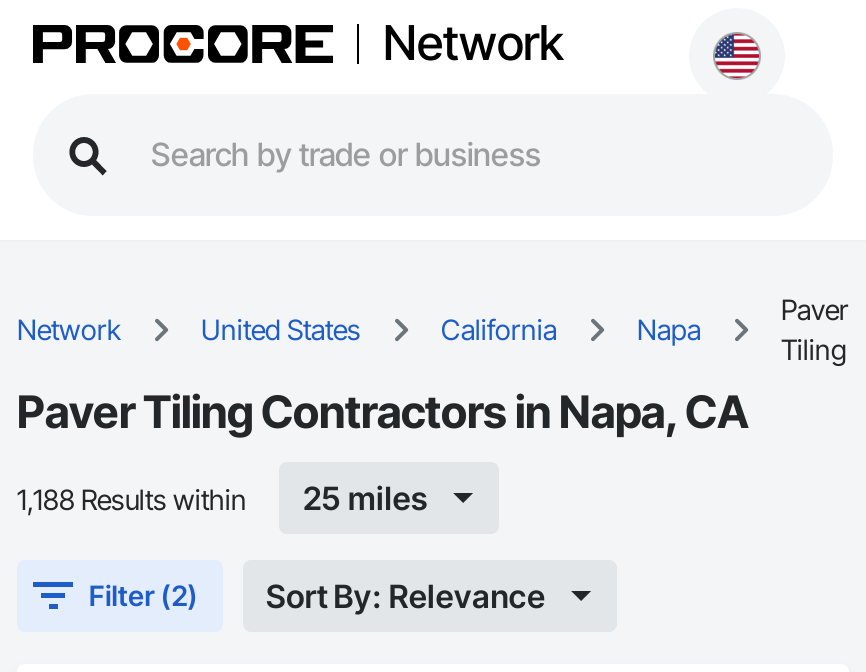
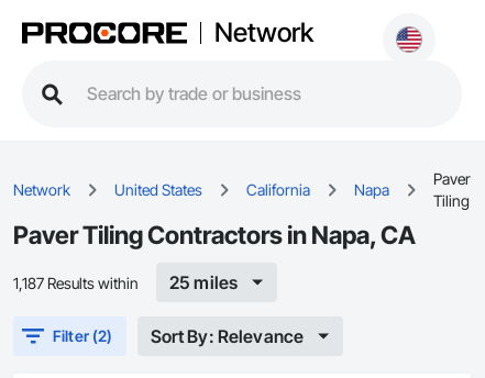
- 1,188 Results within
+ 1,187 Results within
